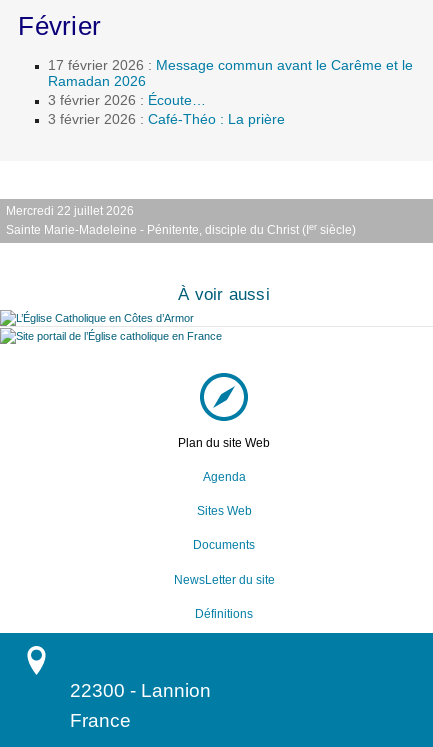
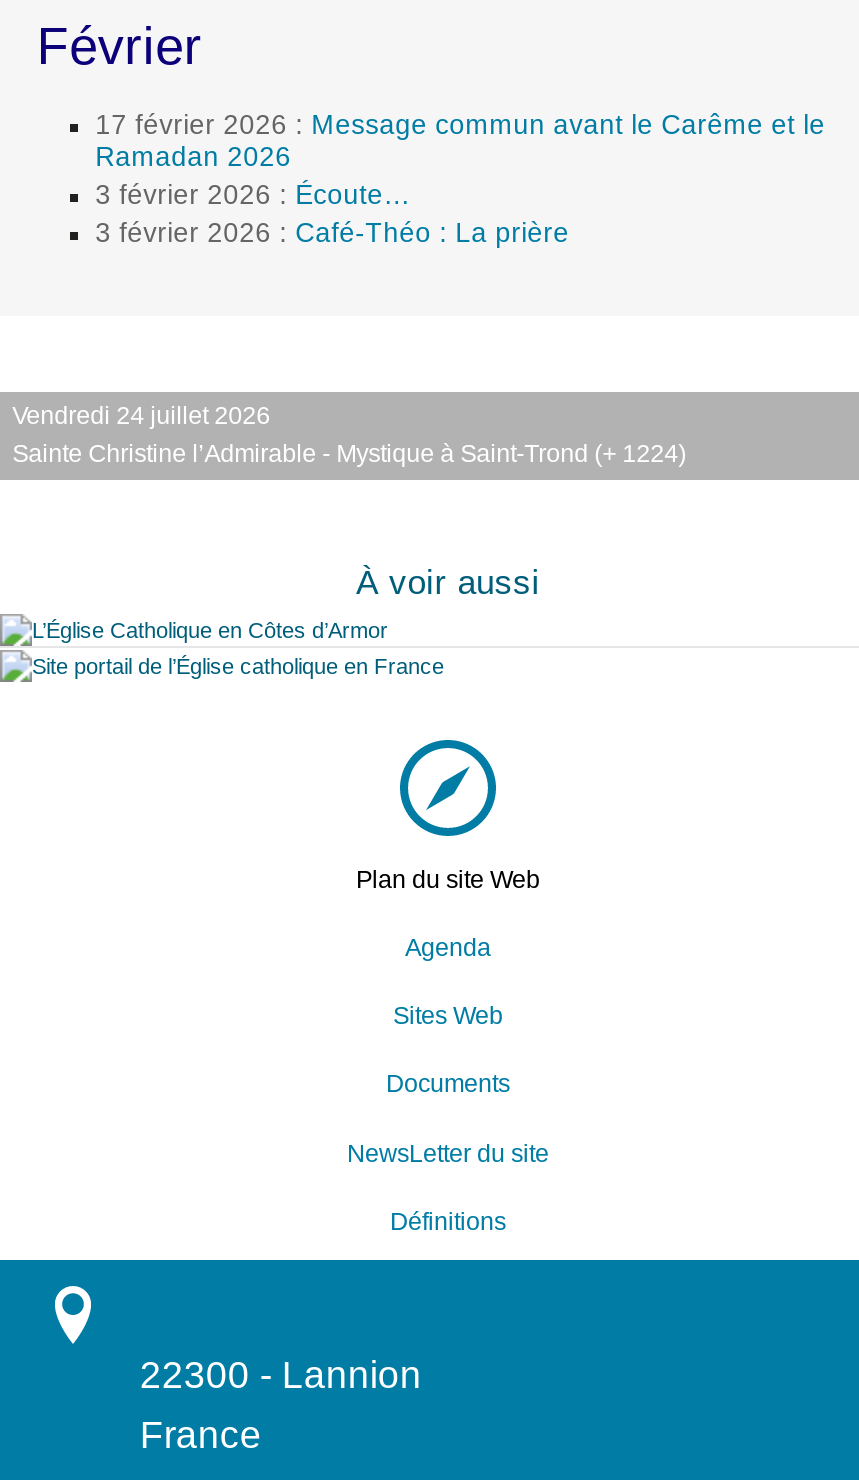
- Mercredi 22 juillet 2026
- Sainte Marie-Madeleine - Pénitente, disciple du Christ (Ier siècle)
+ Vendredi 24 juillet 2026
+ Sainte Christine l’Admirable - Mystique à Saint-Trond (+ 1224)
